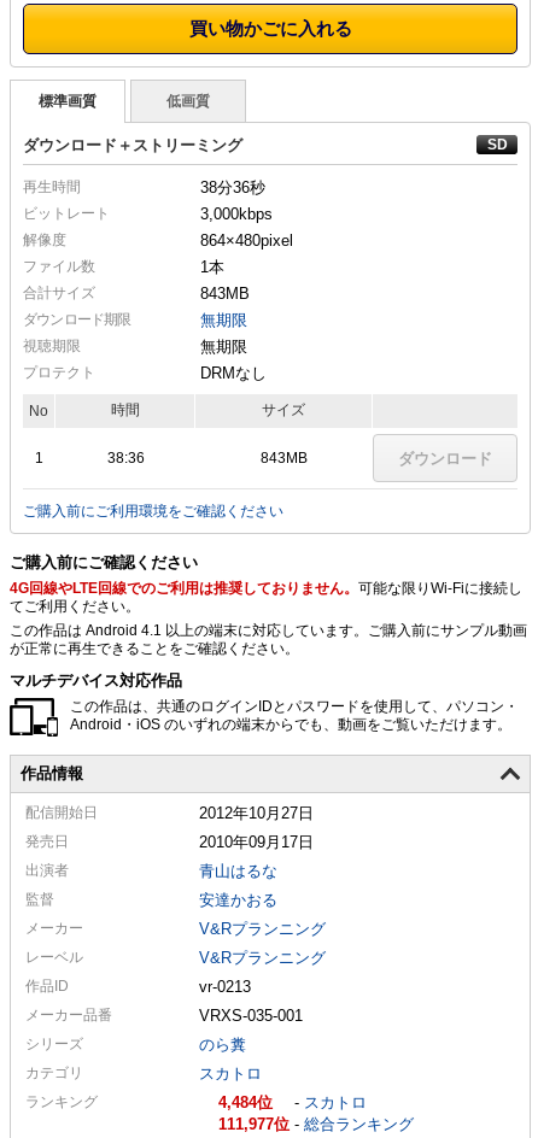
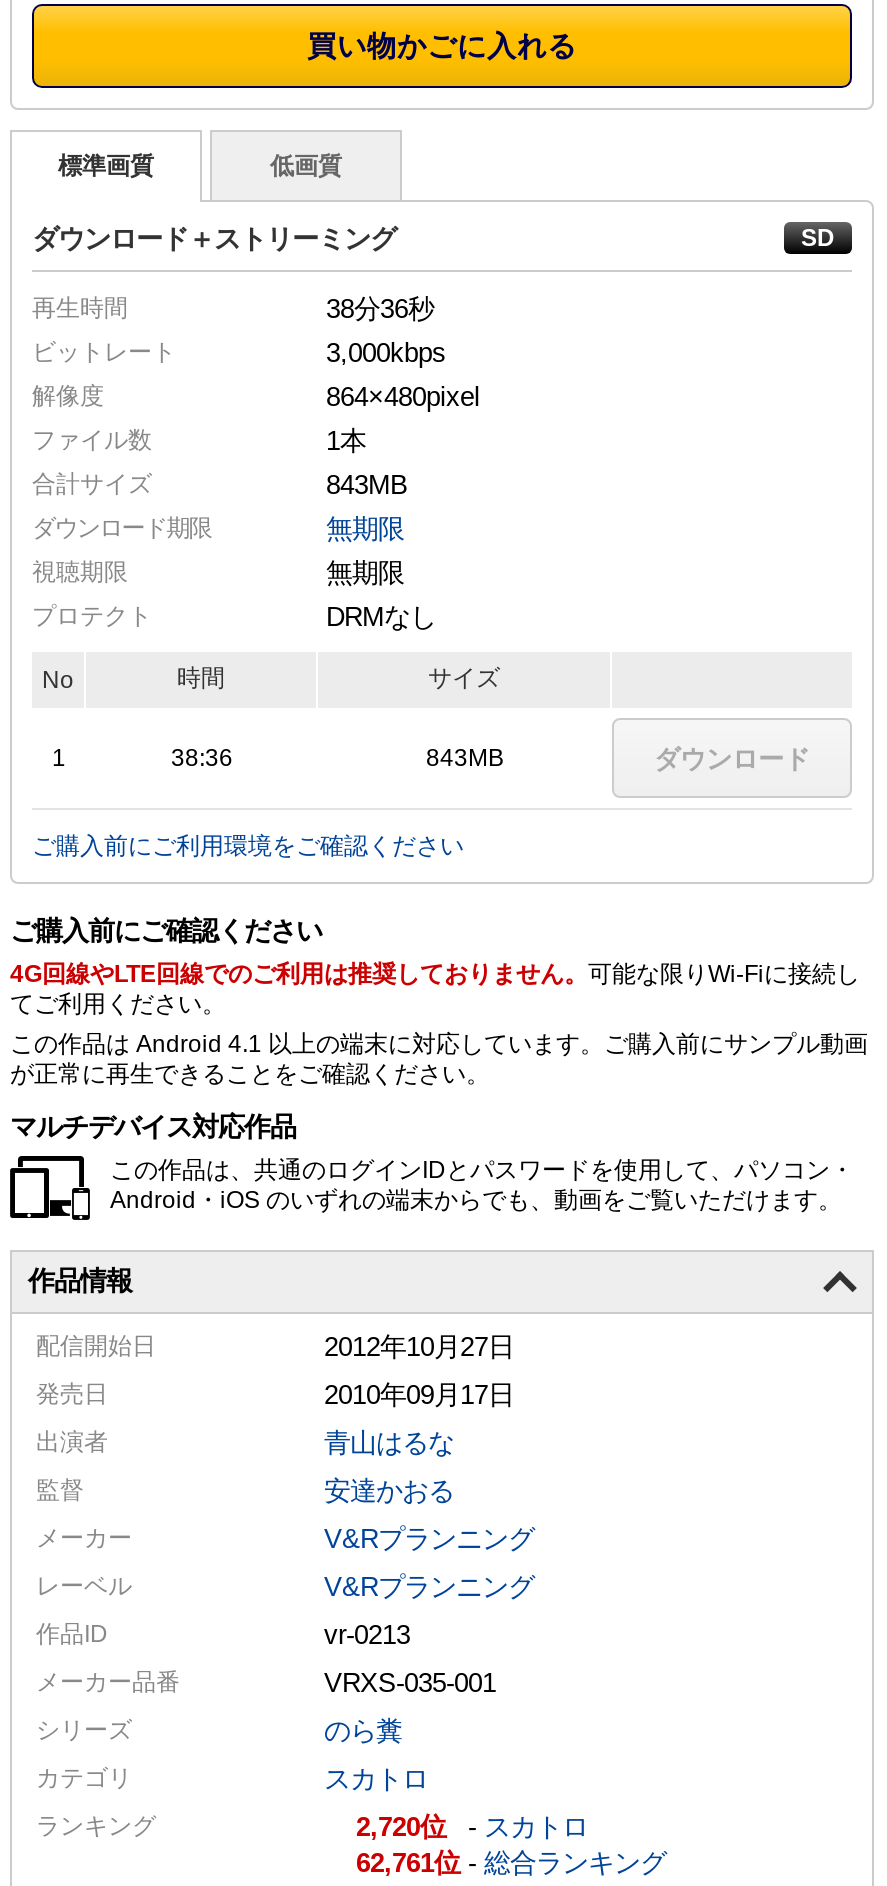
- 4,484 -スカトロ
+ 2,720 -スカトロ

- 111,977 -総合ランキング
+ 62,761 -総合ランキング
